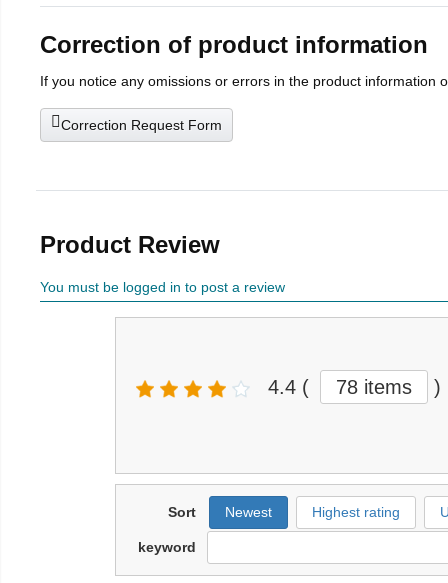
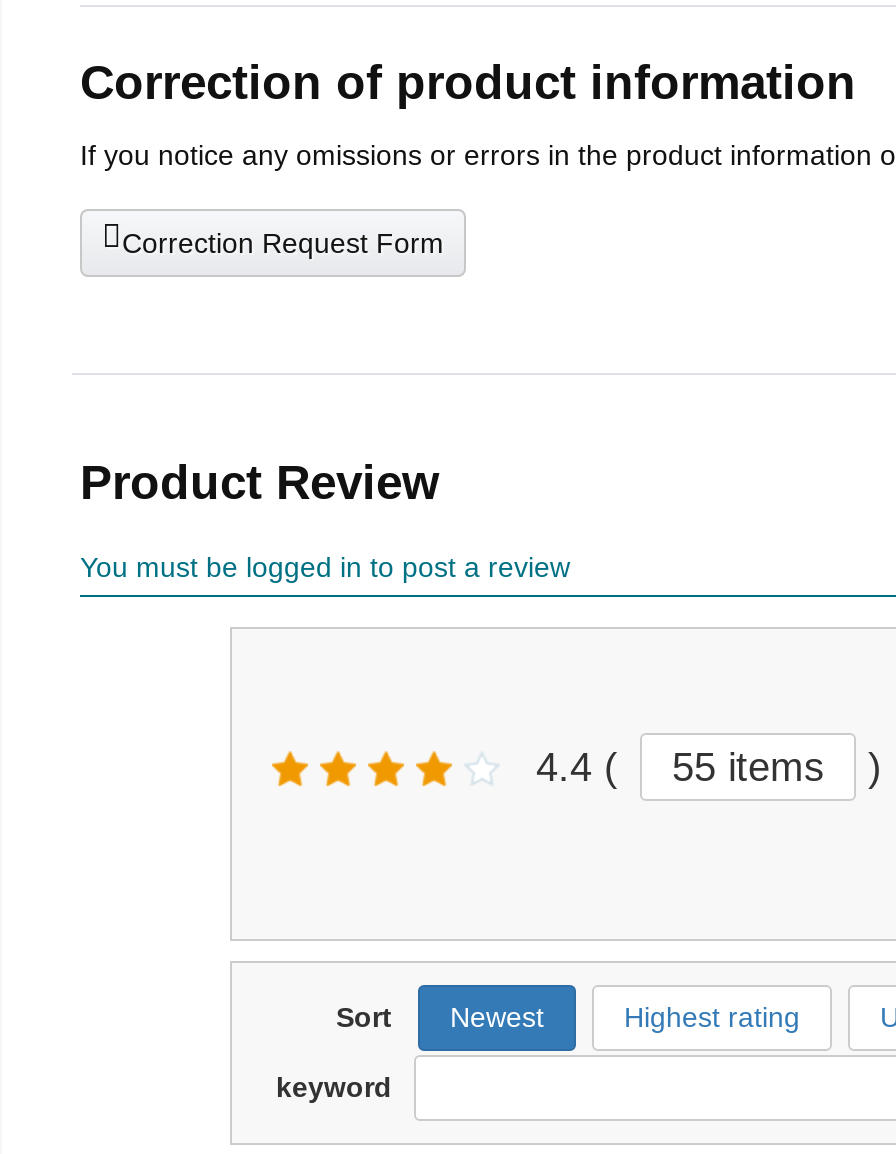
- 78 items
+ 55 items
